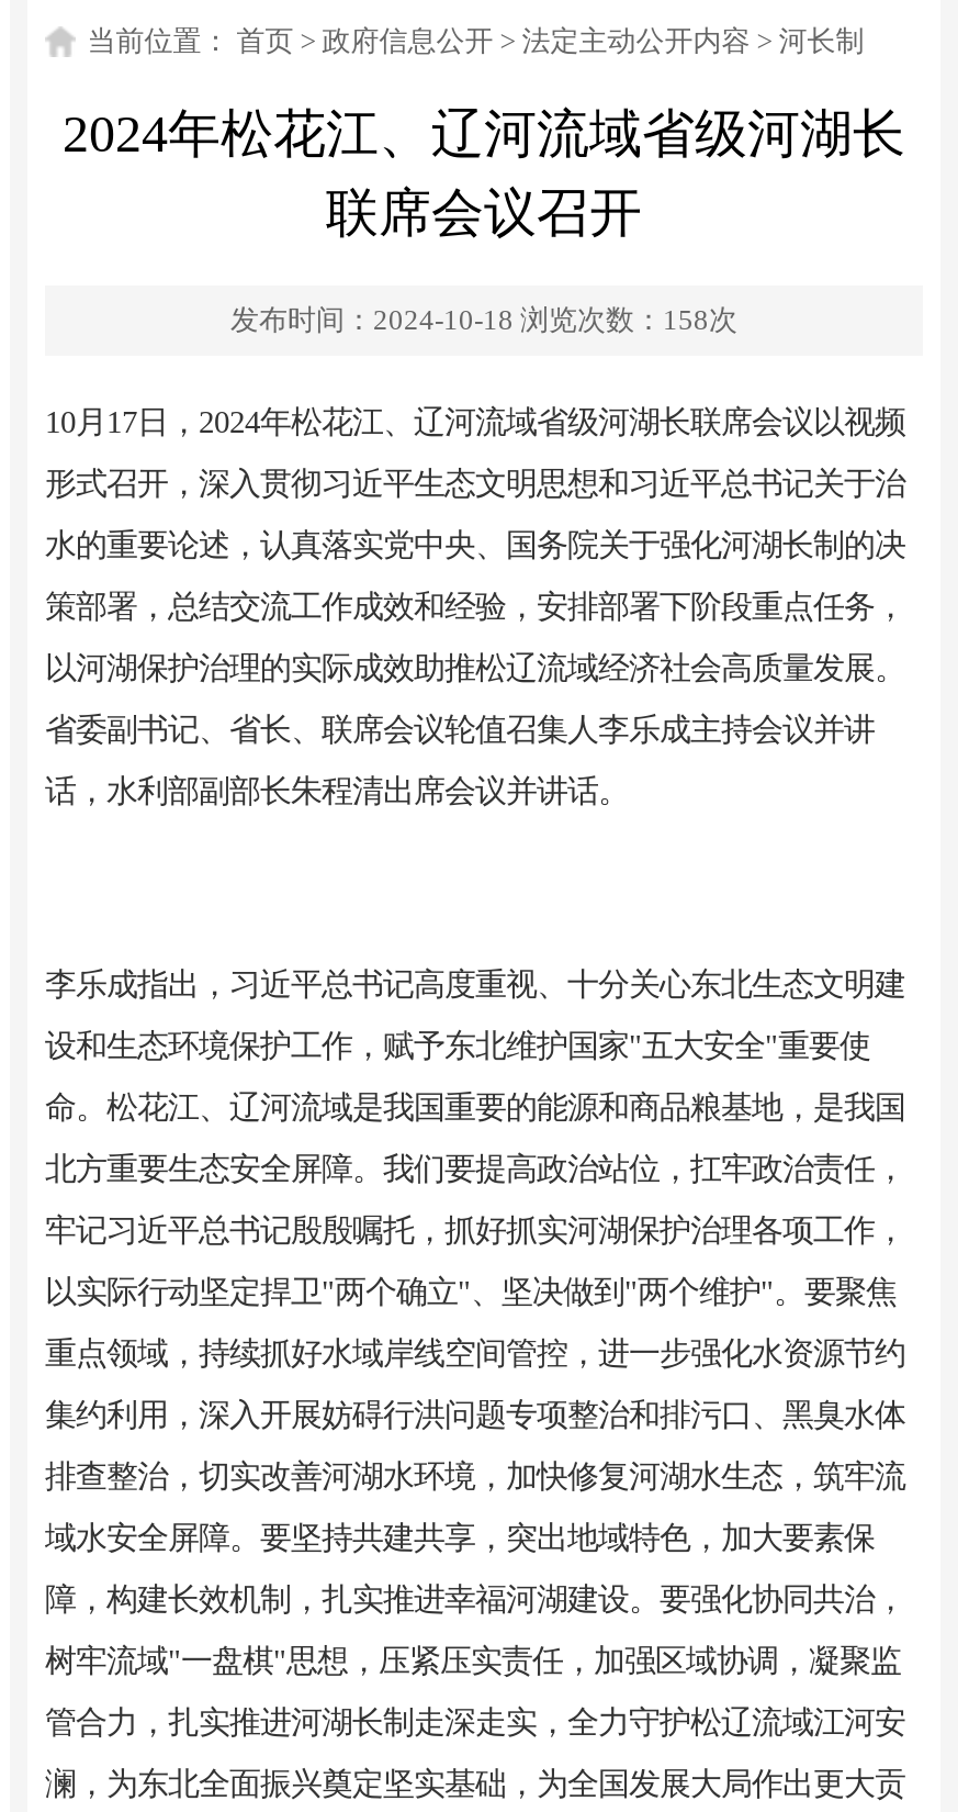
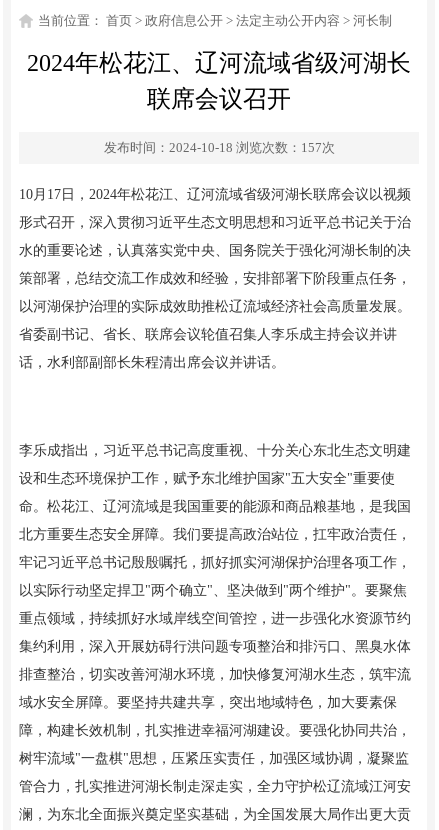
- 发布时间：2024-10-18 浏览次数：158次
+ 发布时间：2024-10-18 浏览次数：157次
